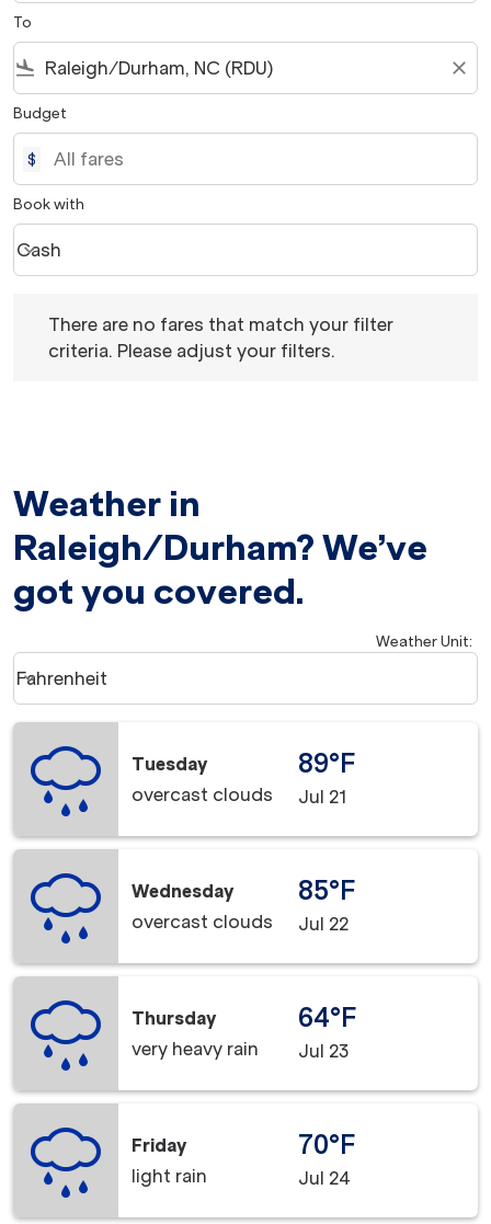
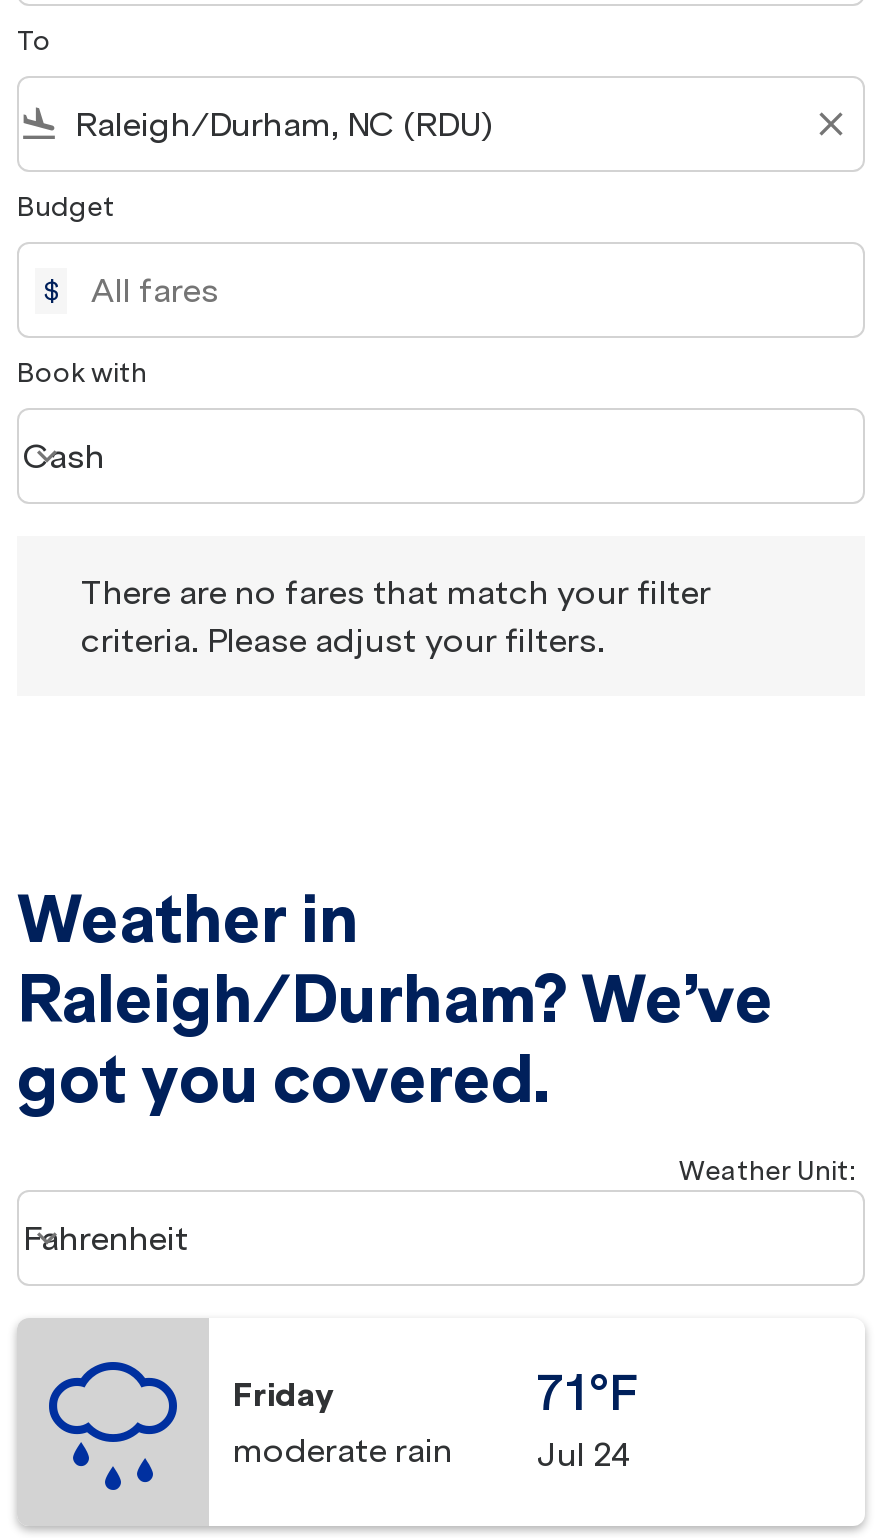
- 89°F
- Jul 21

- Tuesday
- overcast clouds

- 85°F
- Jul 22

- Wednesday
- overcast clouds

- 64°F
- Jul 23

- Thursday
- very heavy rain

- 70°F
+ 71°F

- light rain
+ moderate rain
